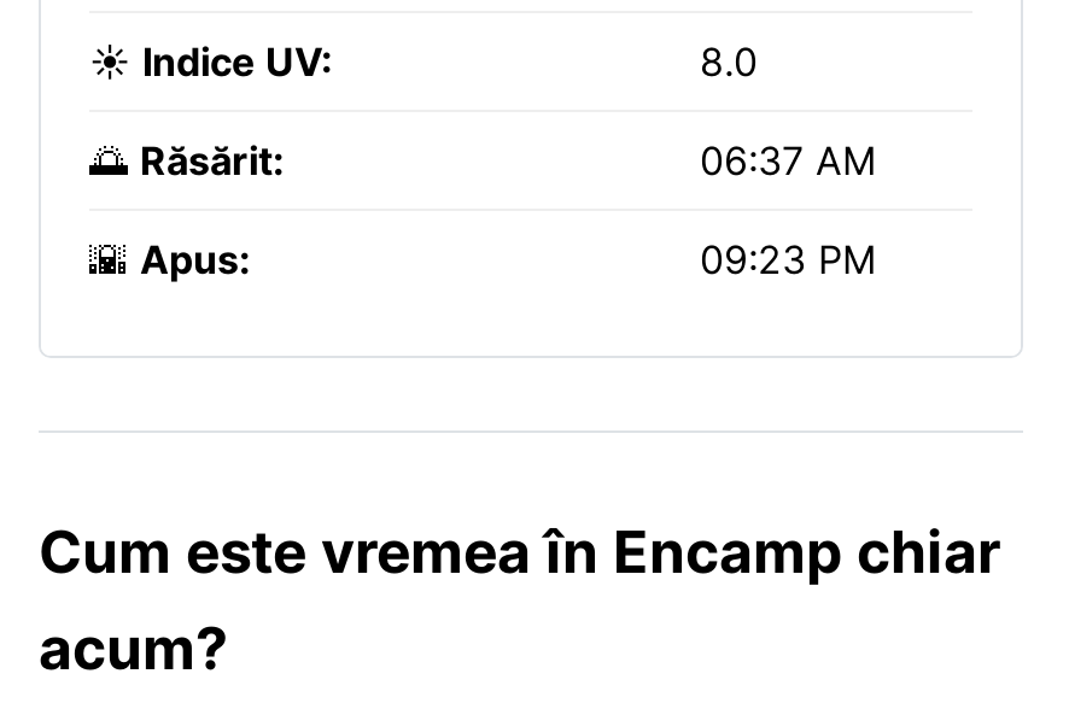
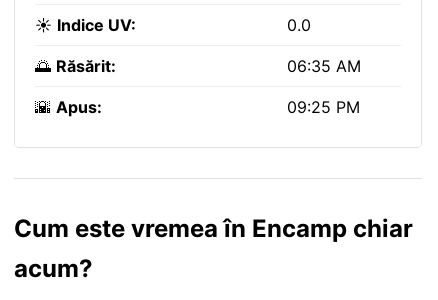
- 8.0
+ 0.0

- 06:37 AM
+ 06:35 AM

- 09:23 PM
+ 09:25 PM
